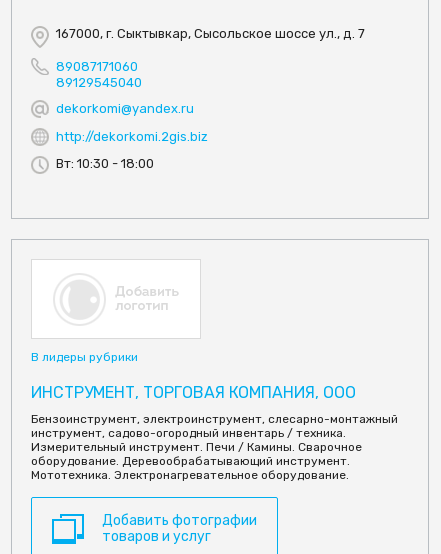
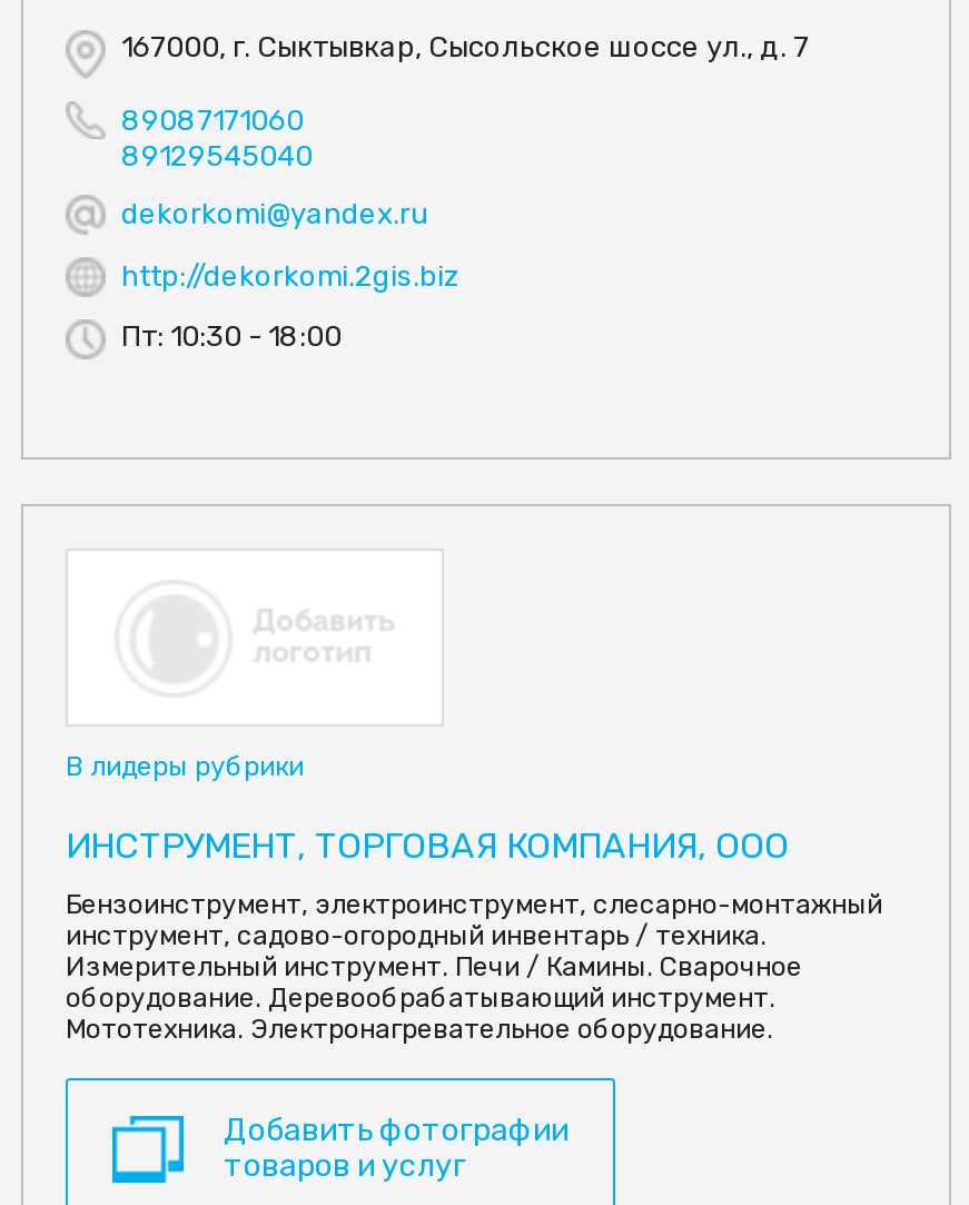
- Вт: 10:30 - 18:00
+ Пт: 10:30 - 18:00
